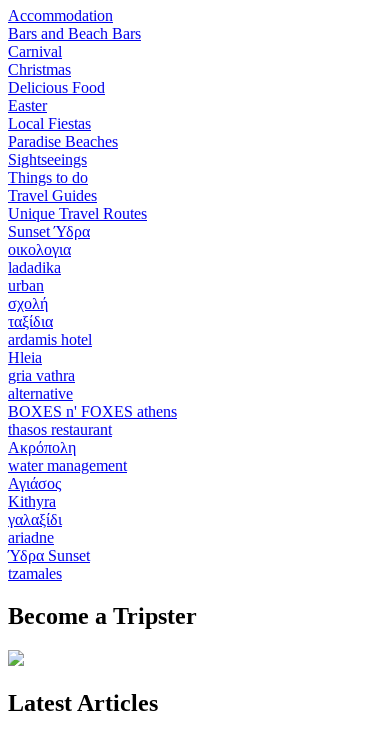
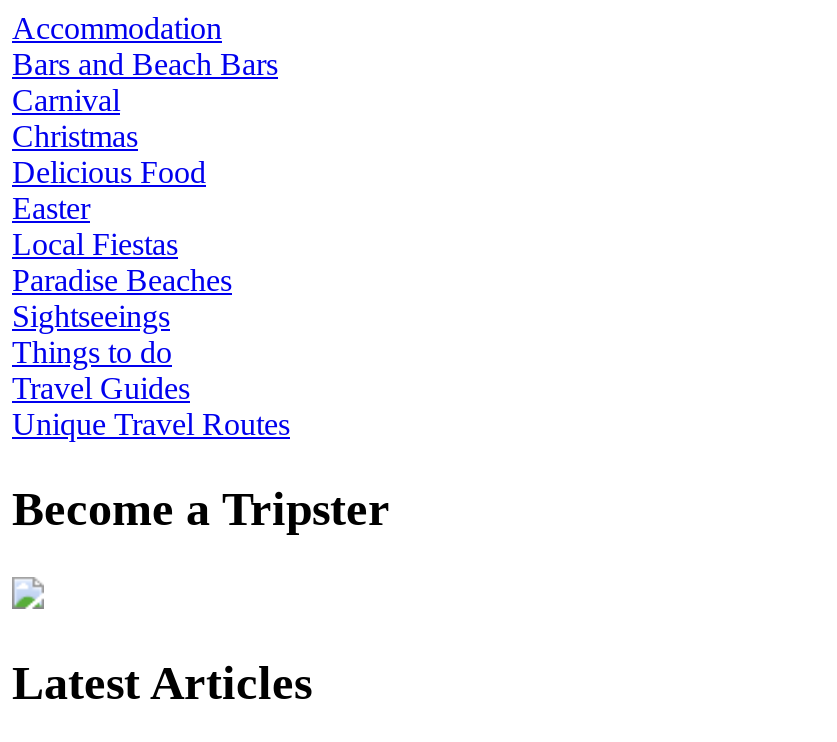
- Sunset Ύδρα
- οικολογια
- ladadika
- urban
- σχολή
- ταξίδια
- ardamis hotel
- Hleia
- gria vathra
- alternative
- BOXES n' FOXES athens
- thasos restaurant
- Ακρόπολη
- water management
- Αγιάσος
- Kithyra
- γαλαξίδι
- ariadne
- Ύδρα Sunset
- tzamales
